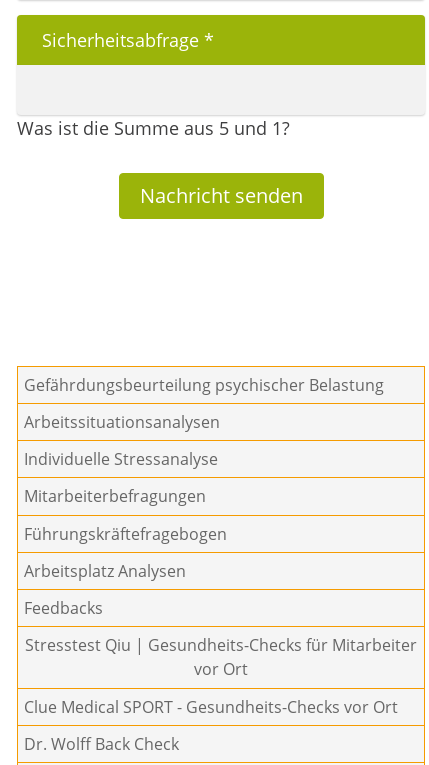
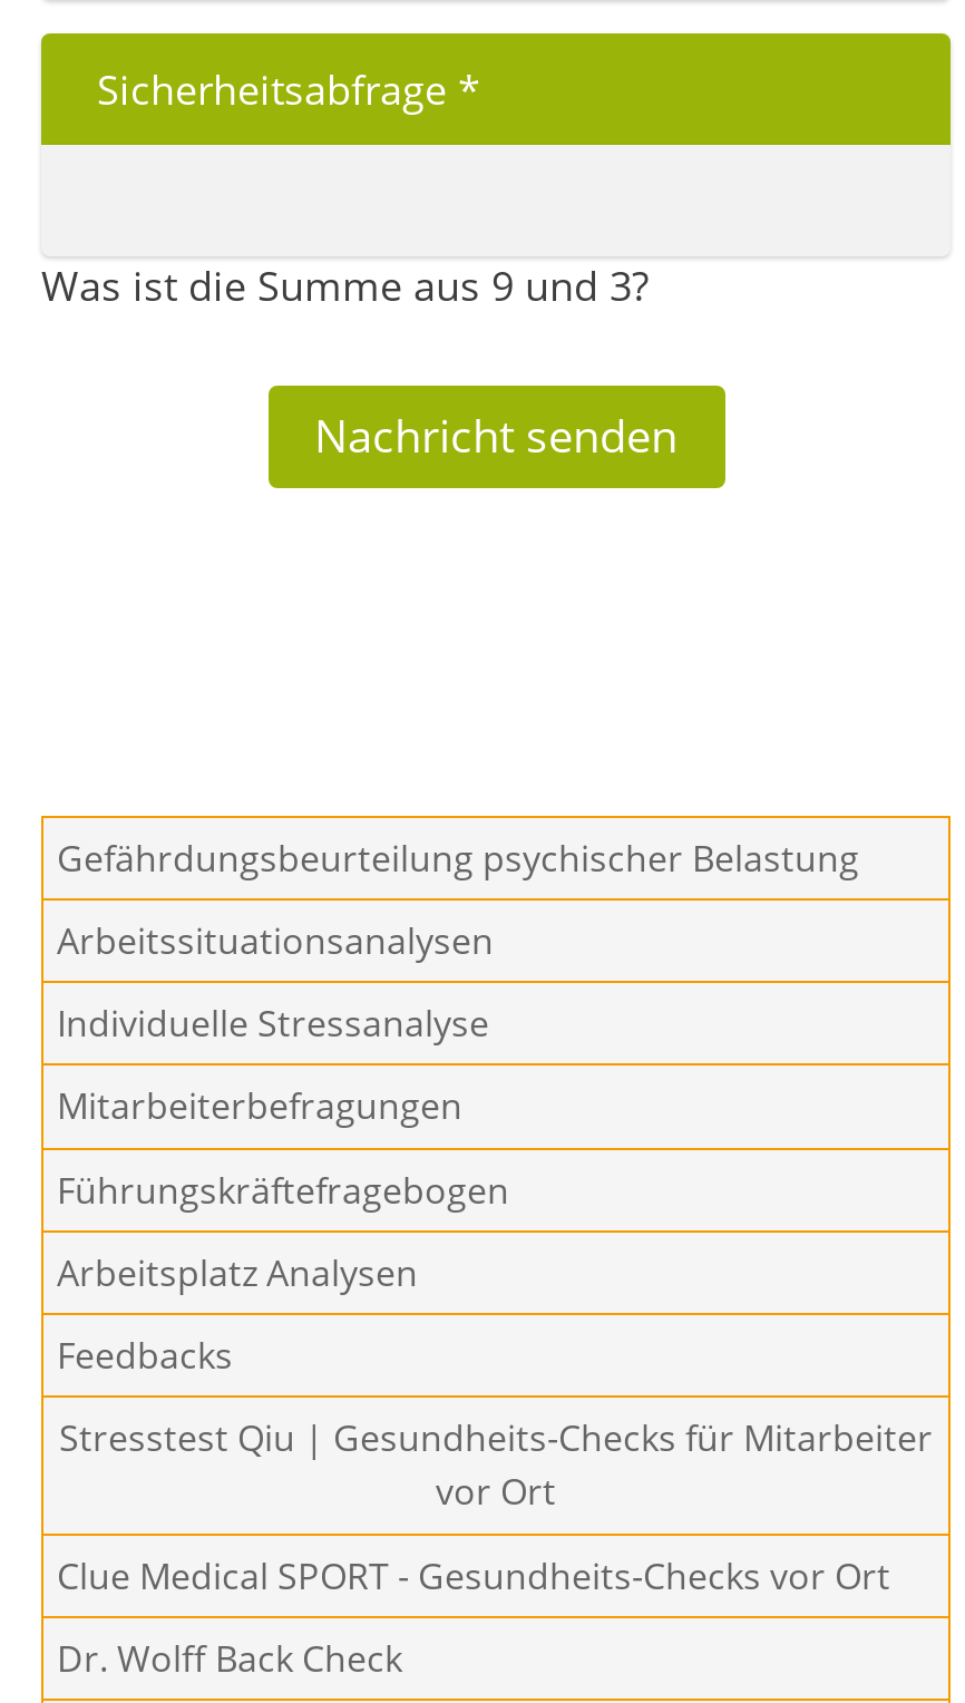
- Was ist die Summe aus 5 und 1?
+ Was ist die Summe aus 9 und 3?
